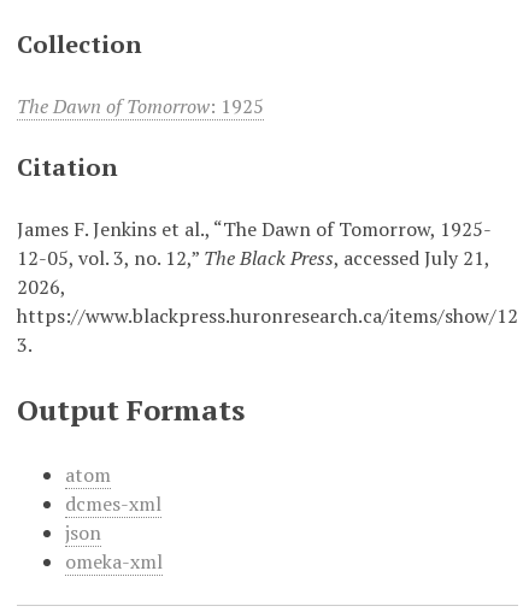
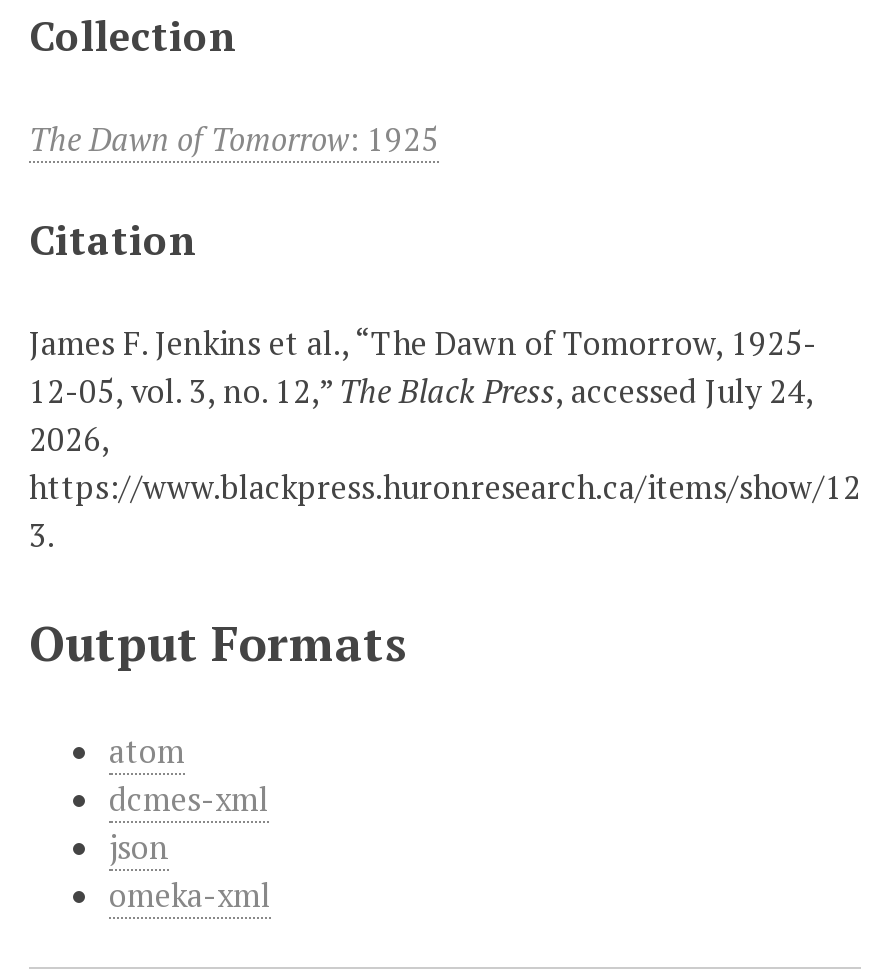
- 12-05, vol. 3, no. 12,” The Black Press, accessed July 21,
+ 12-05, vol. 3, no. 12,” The Black Press, accessed July 24,
